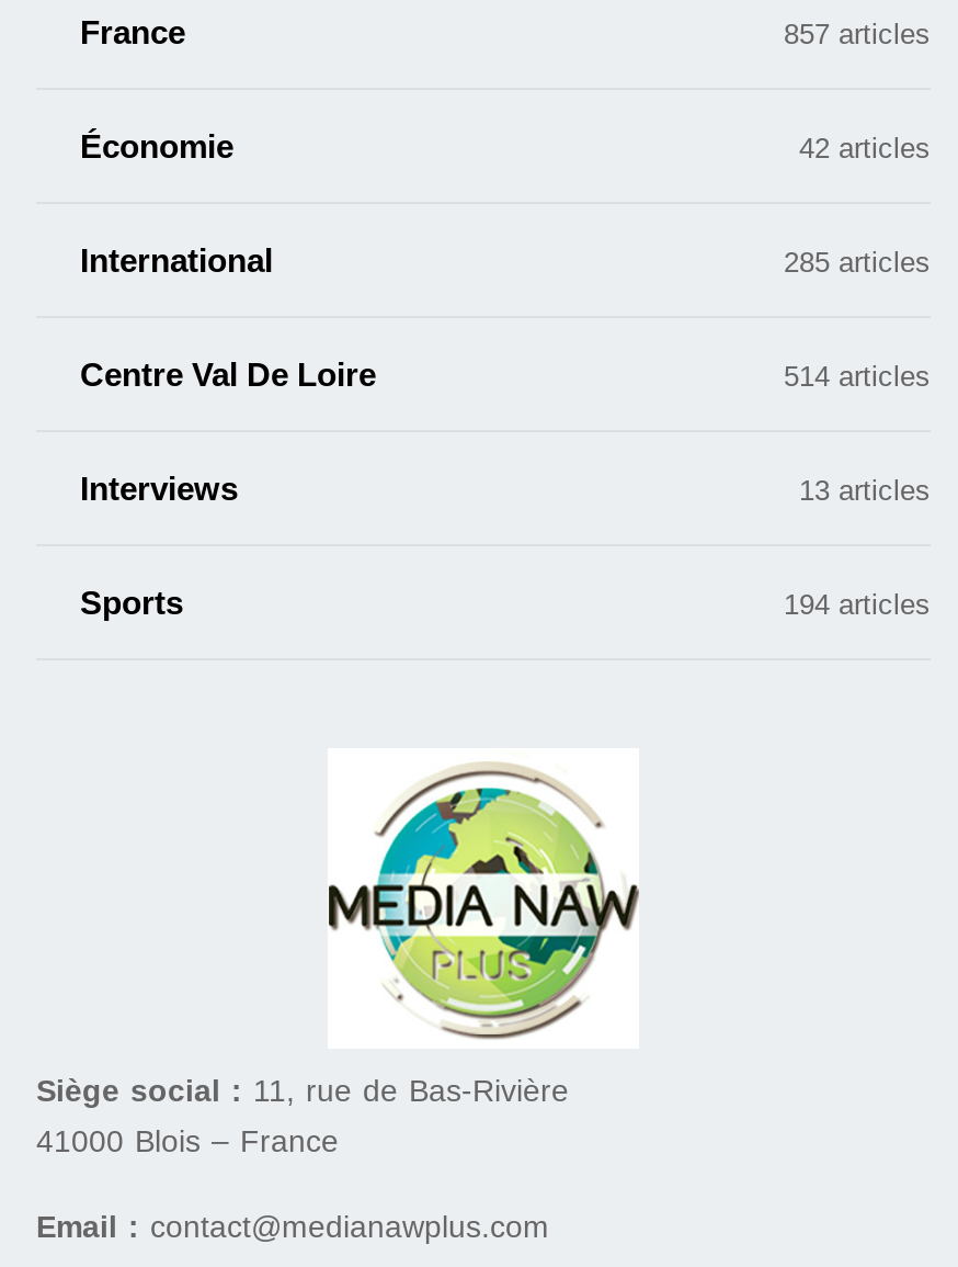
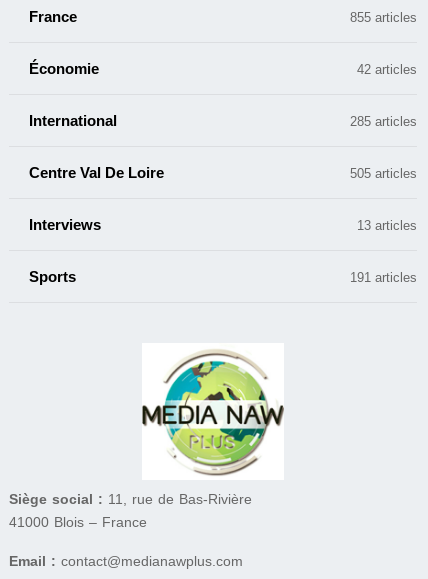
- 857 articles
+ 855 articles

- 514 articles
+ 505 articles

- 194 articles
+ 191 articles
